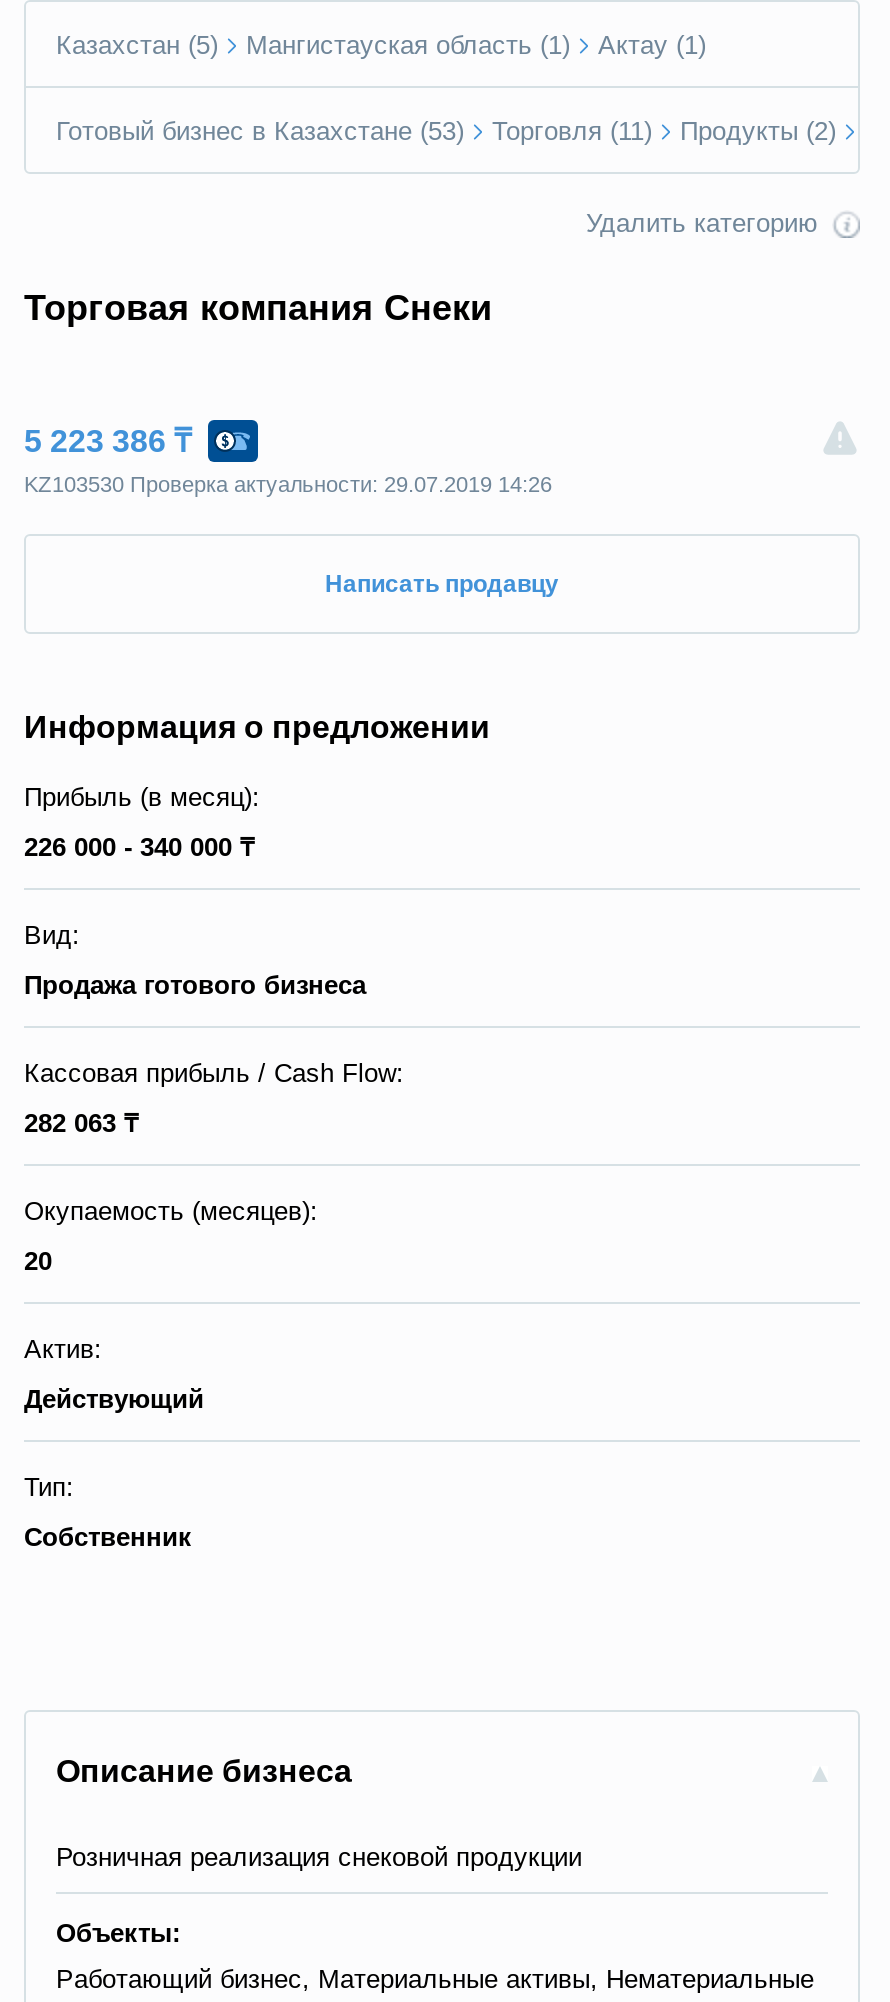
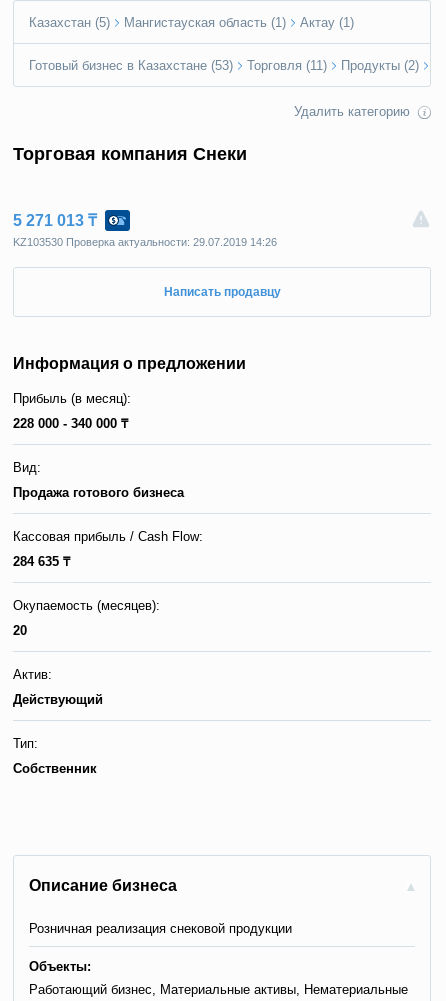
- 5 223 386 ₸
+ 5 271 013 ₸

- 226 000 - 340 000 ₸
+ 228 000 - 340 000 ₸

- 282 063 ₸
+ 284 635 ₸
